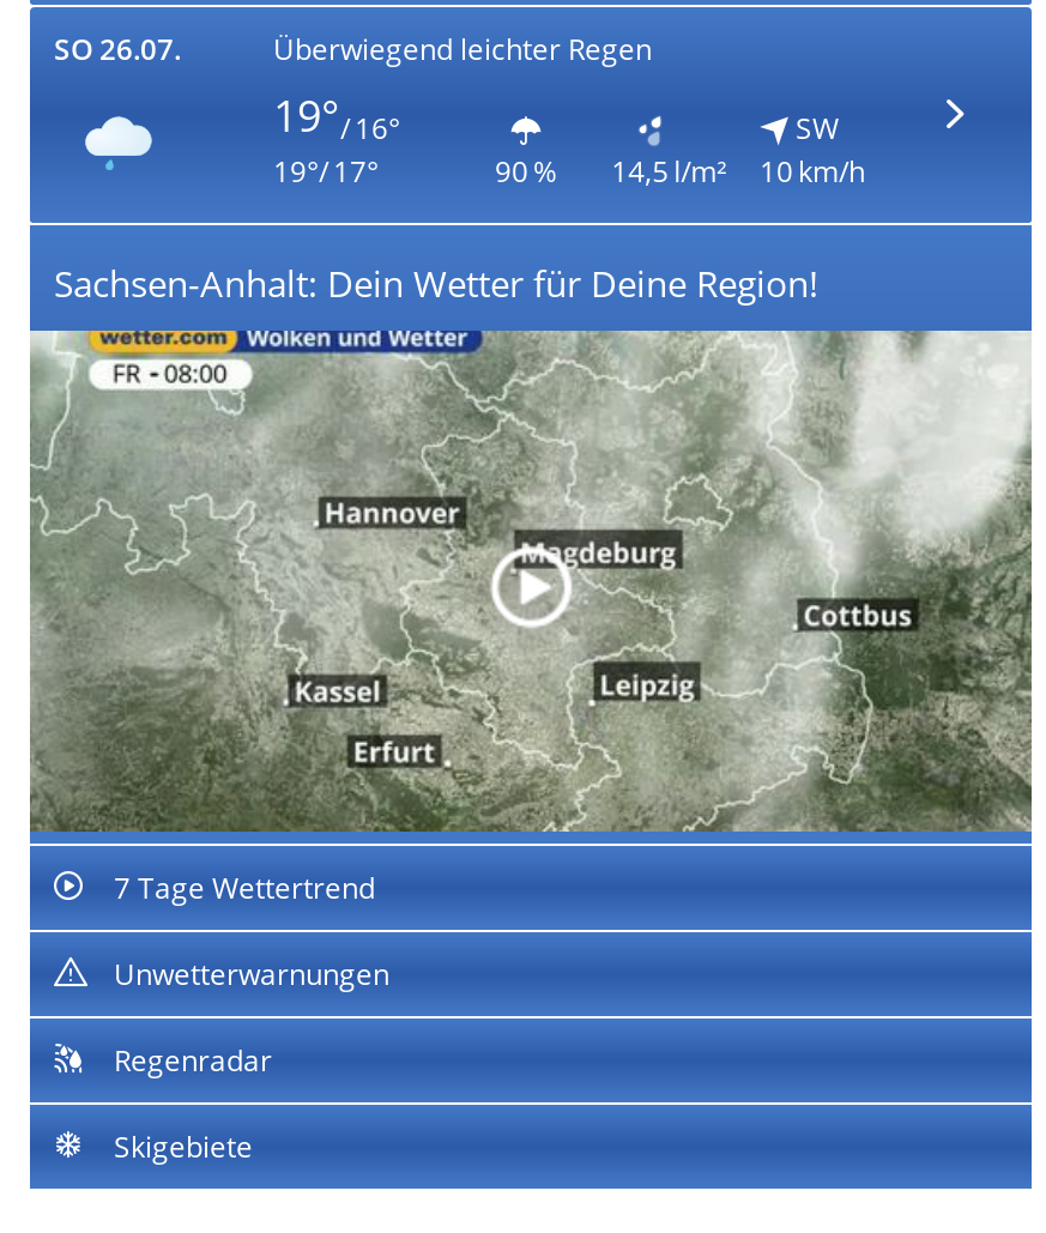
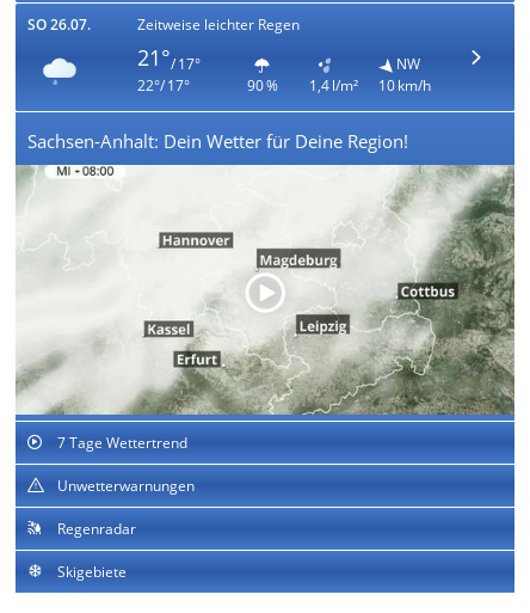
- Überwiegend leichter Regen
+ Zeitweise leichter Regen

- 19°/ 16°
+ 21°/ 17°

- SW
+ NW

- 19°/ 17°
+ 22°/ 17°

- 90 % 14,5 l/m² 10 km/h
+ 90 % 1,4 l/m² 10 km/h

- [image]
+ [image]
